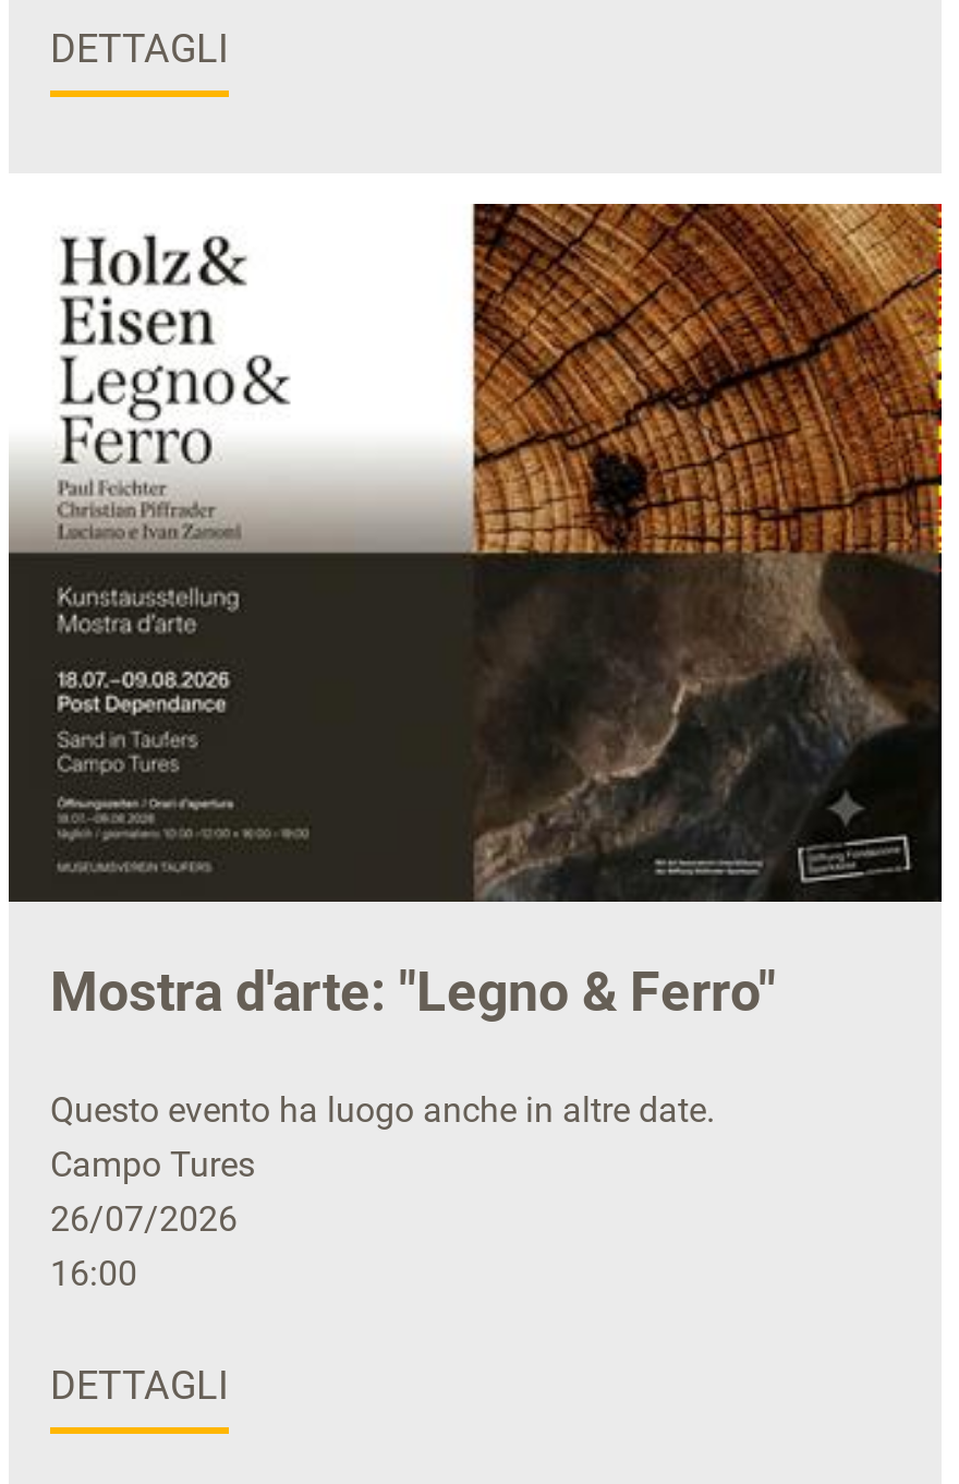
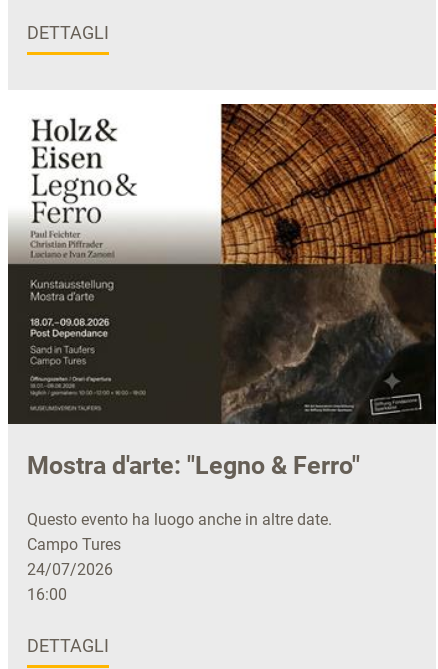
- 26/07/2026
+ 24/07/2026
